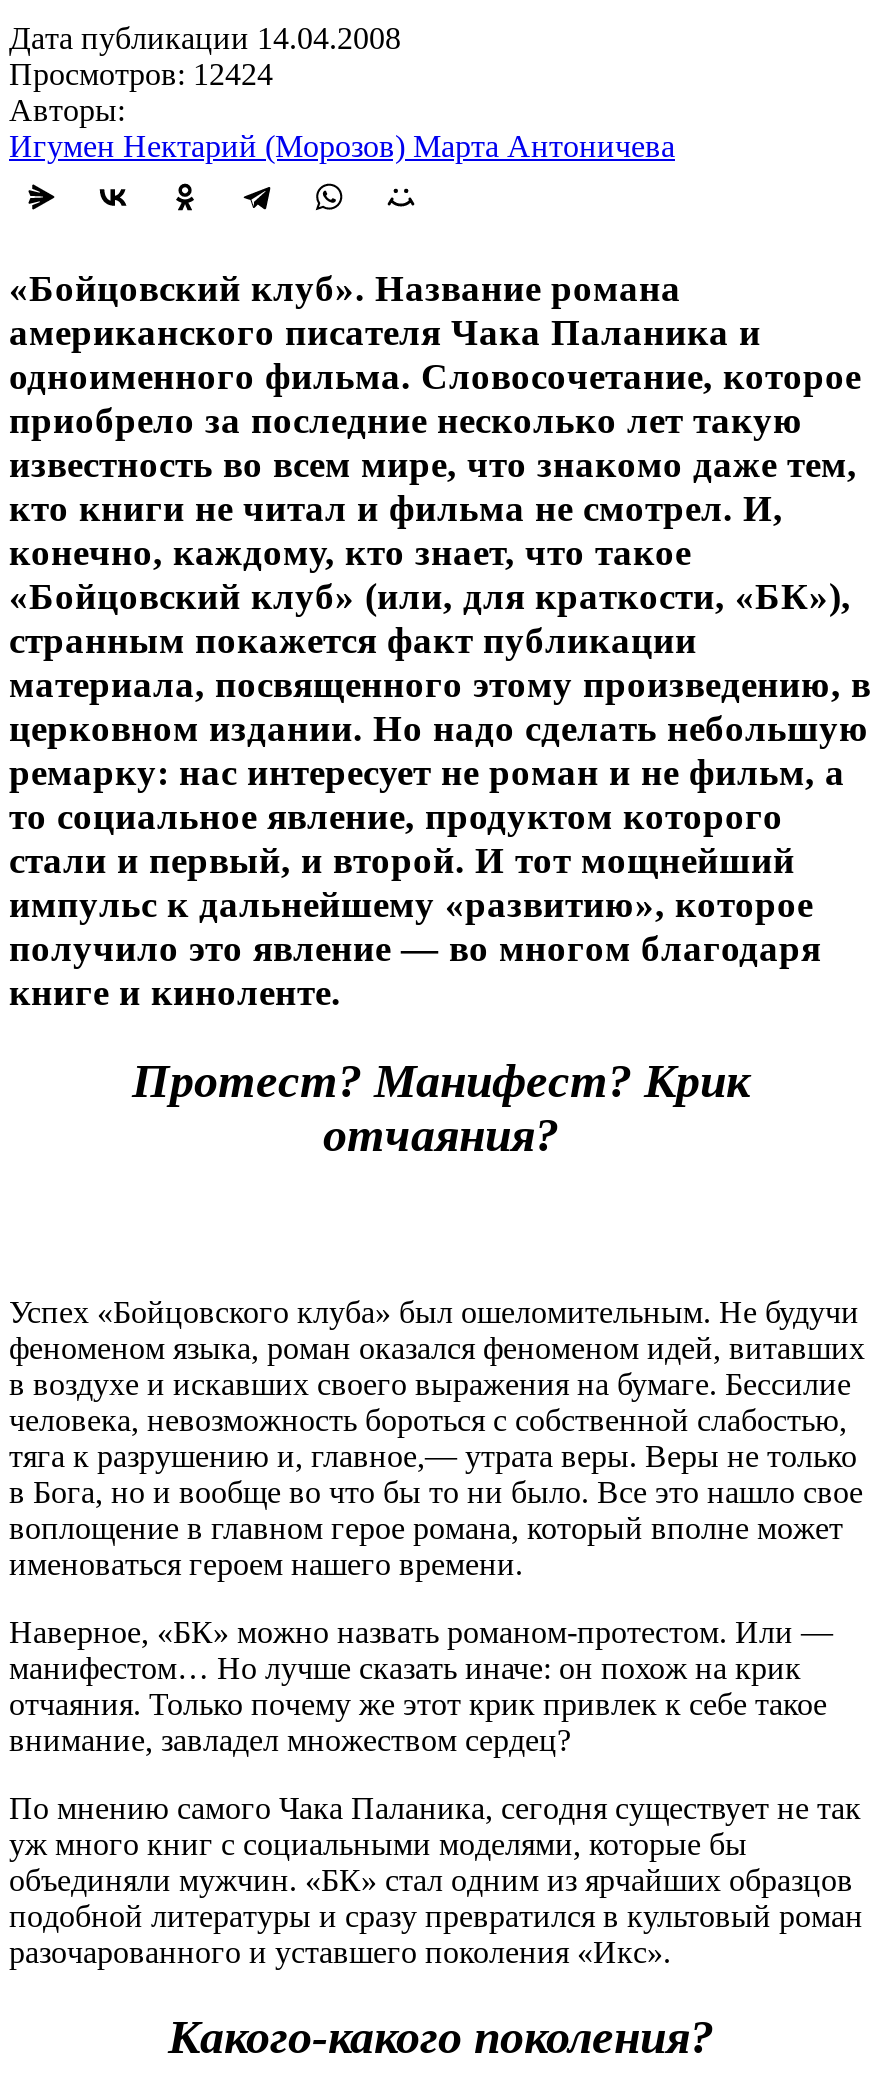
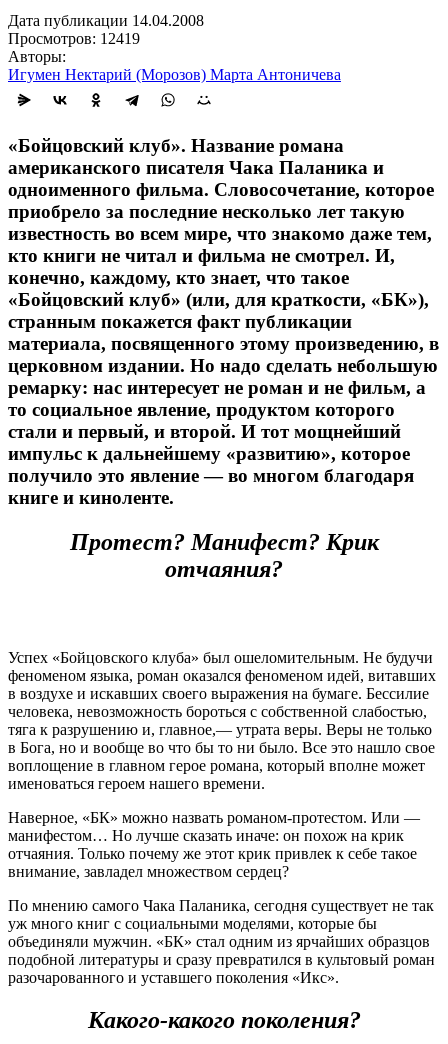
- Просмотров: 12424
+ Просмотров: 12419
